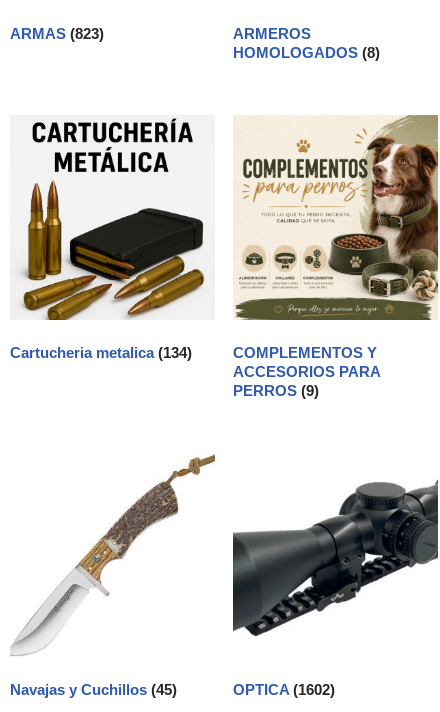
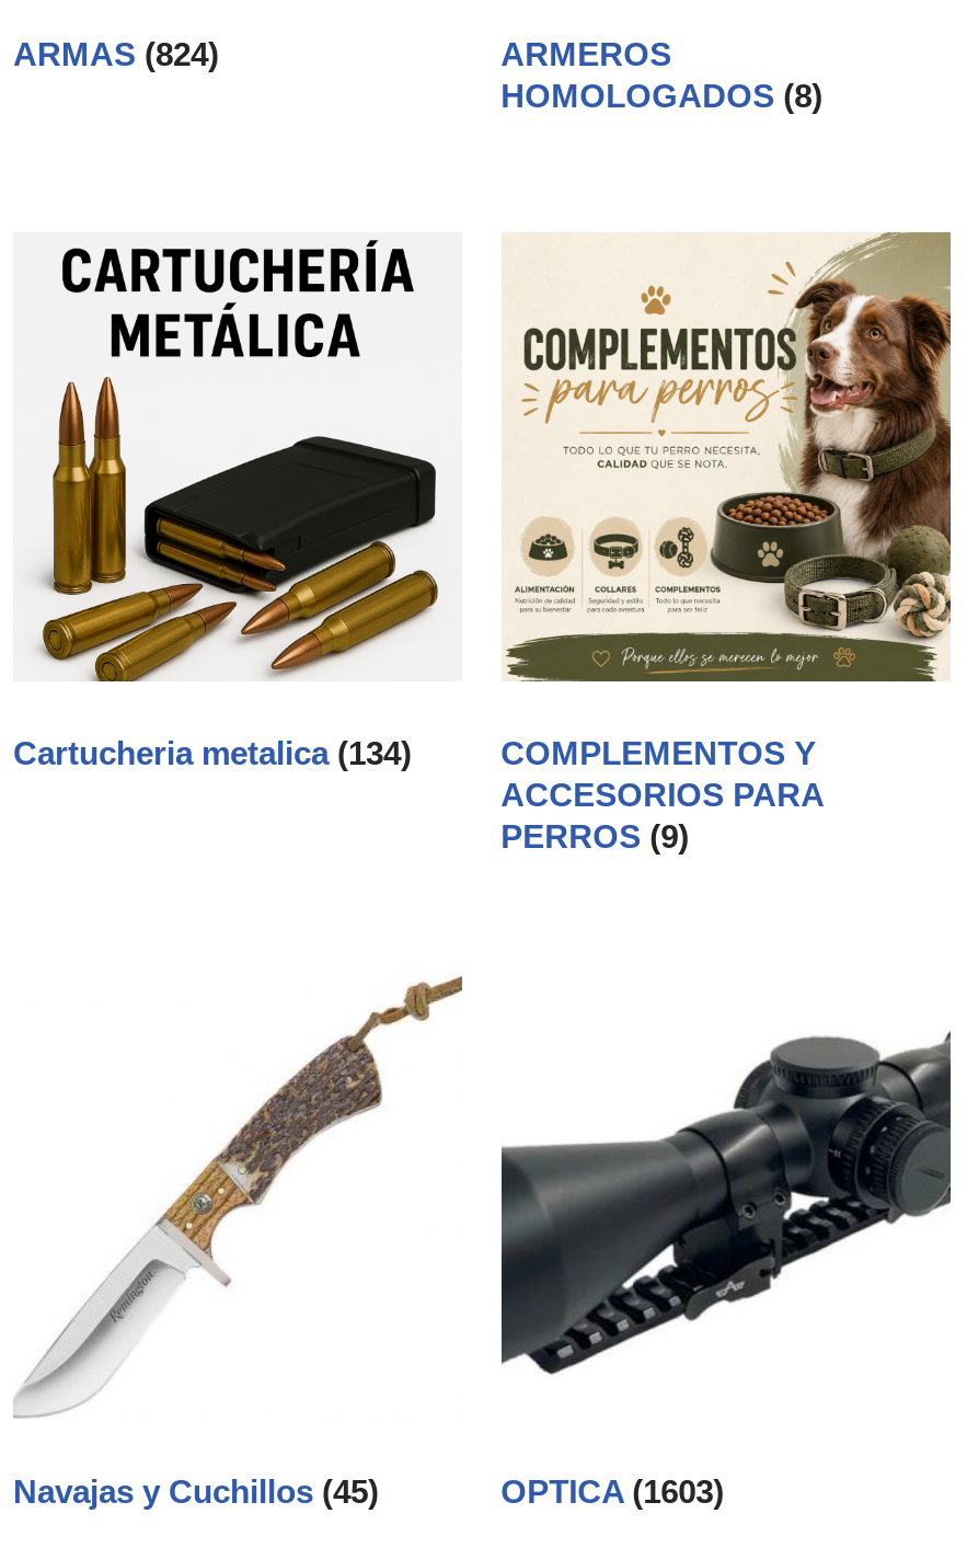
- ARMAS (823)
+ ARMAS (824)

- OPTICA (1602)
+ OPTICA (1603)
